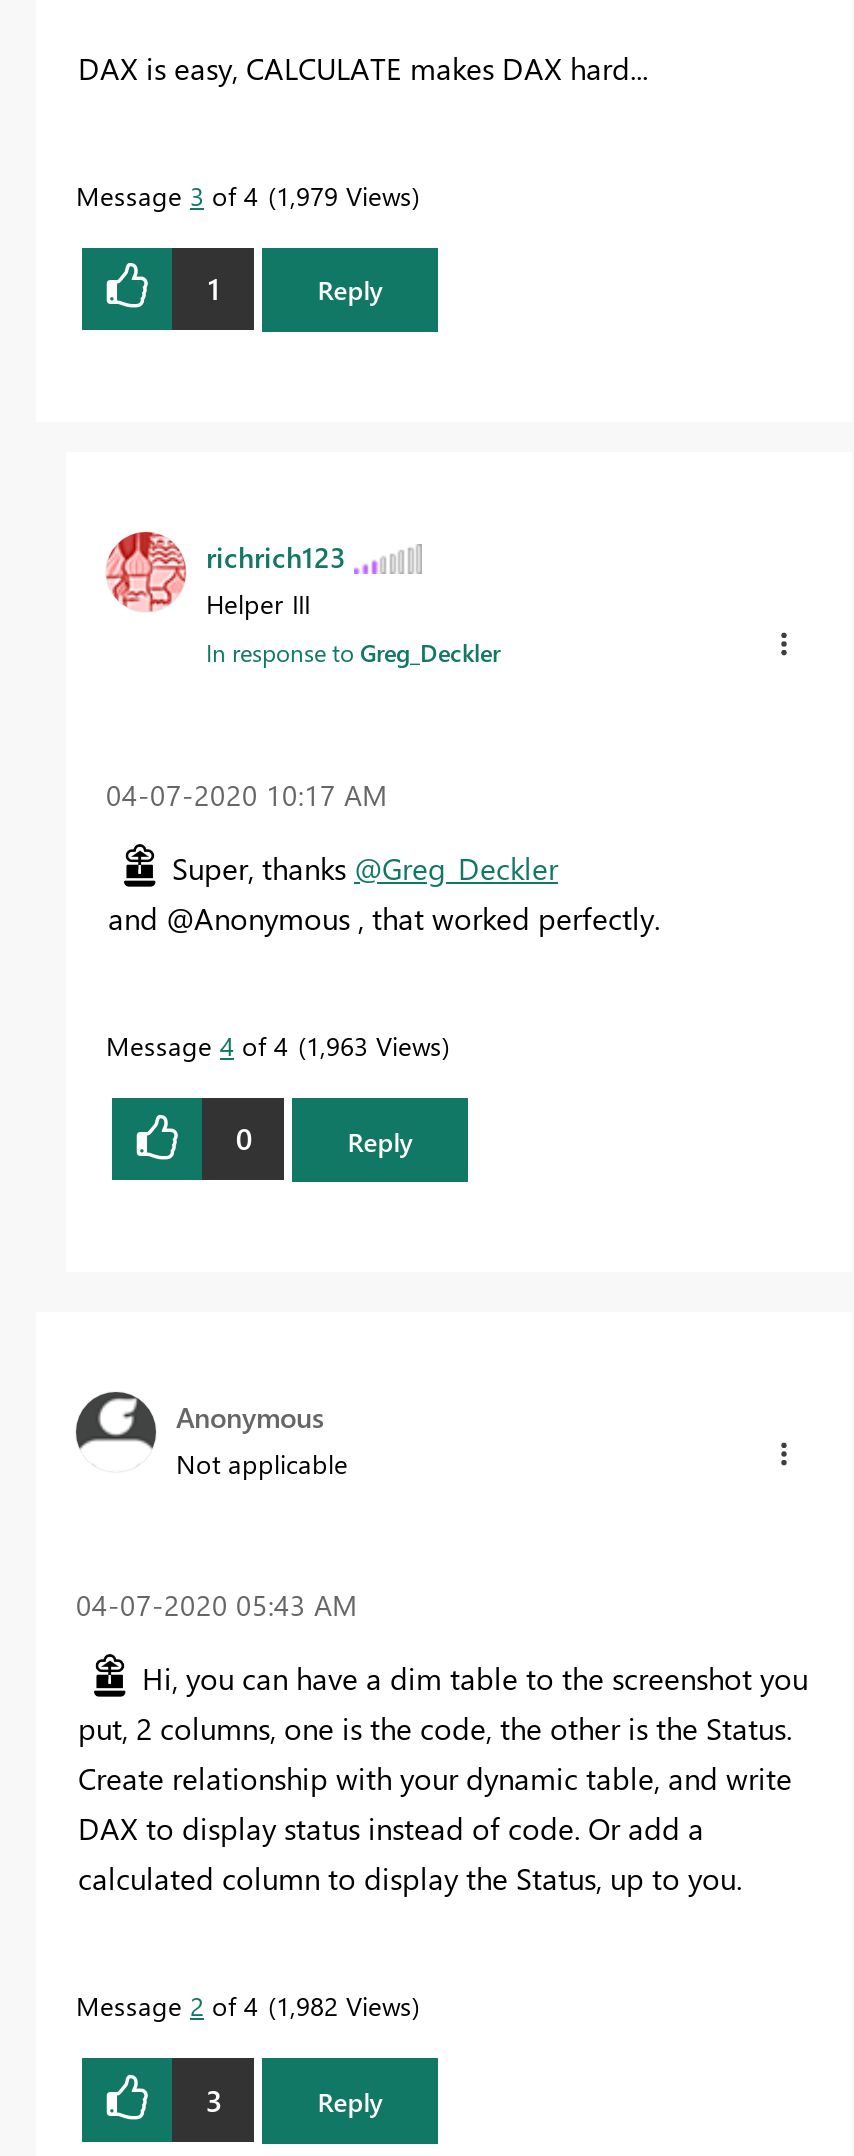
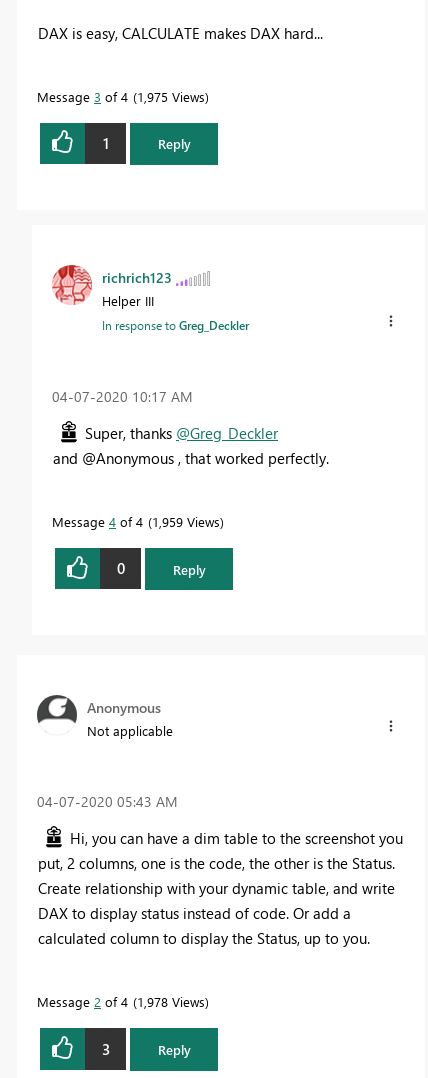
- Message 3 of 4 1,979 Views
+ Message 3 of 4 1,975 Views

- Message 4 of 4 1,963 Views
+ Message 4 of 4 1,959 Views

- Message 2 of 4 1,982 Views
+ Message 2 of 4 1,978 Views
